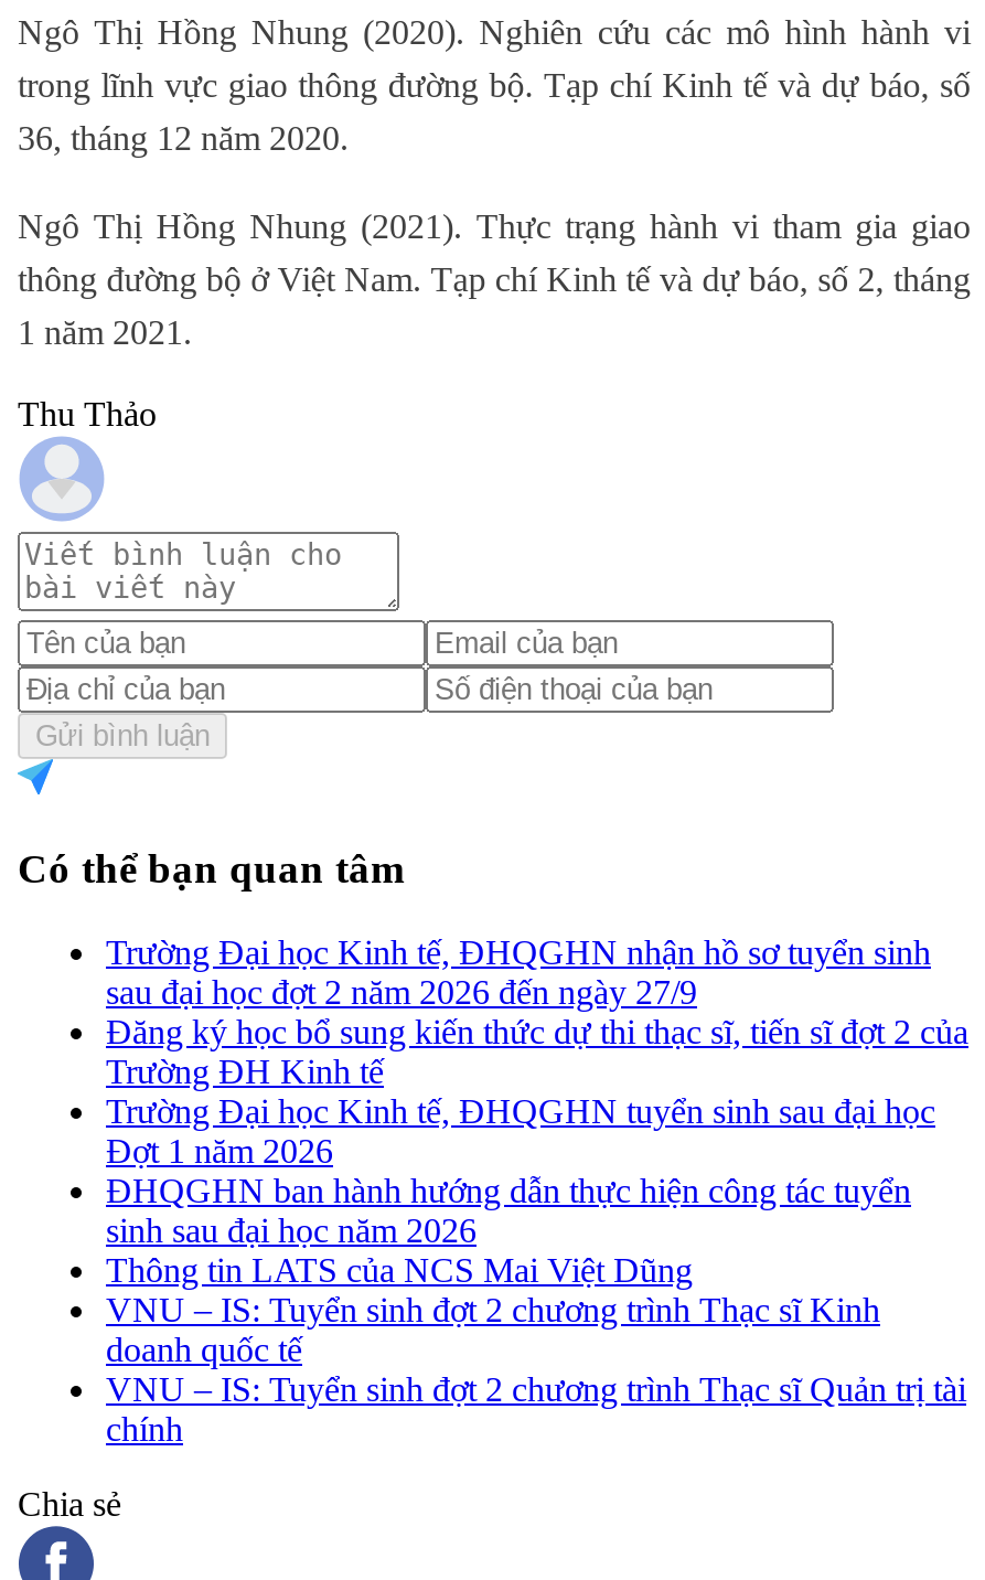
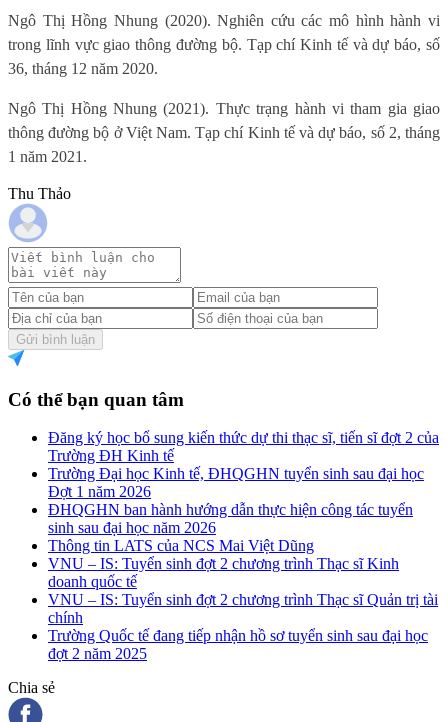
- Trường Đại học Kinh tế, ĐHQGHN nhận hồ sơ tuyển sinh
- sau đại học đợt 2 năm 2026 đến ngày 27/9

moved up: Đăng ký học bổ sung kiến thức dự thi thạc sĩ, tiến sĩ đợt 2 của | Trường ĐH Kinh tế | Trường Đại học Kinh tế, ĐHQGHN tuyển sinh sau đại học | ... | VNU – IS: Tuyển sinh đợt 2 chương trình Thạc sĩ Quản trị tài | chính

+ Trường Quốc tế đang tiếp nhận hồ sơ tuyển sinh sau đại học
+ đợt 2 năm 2025
